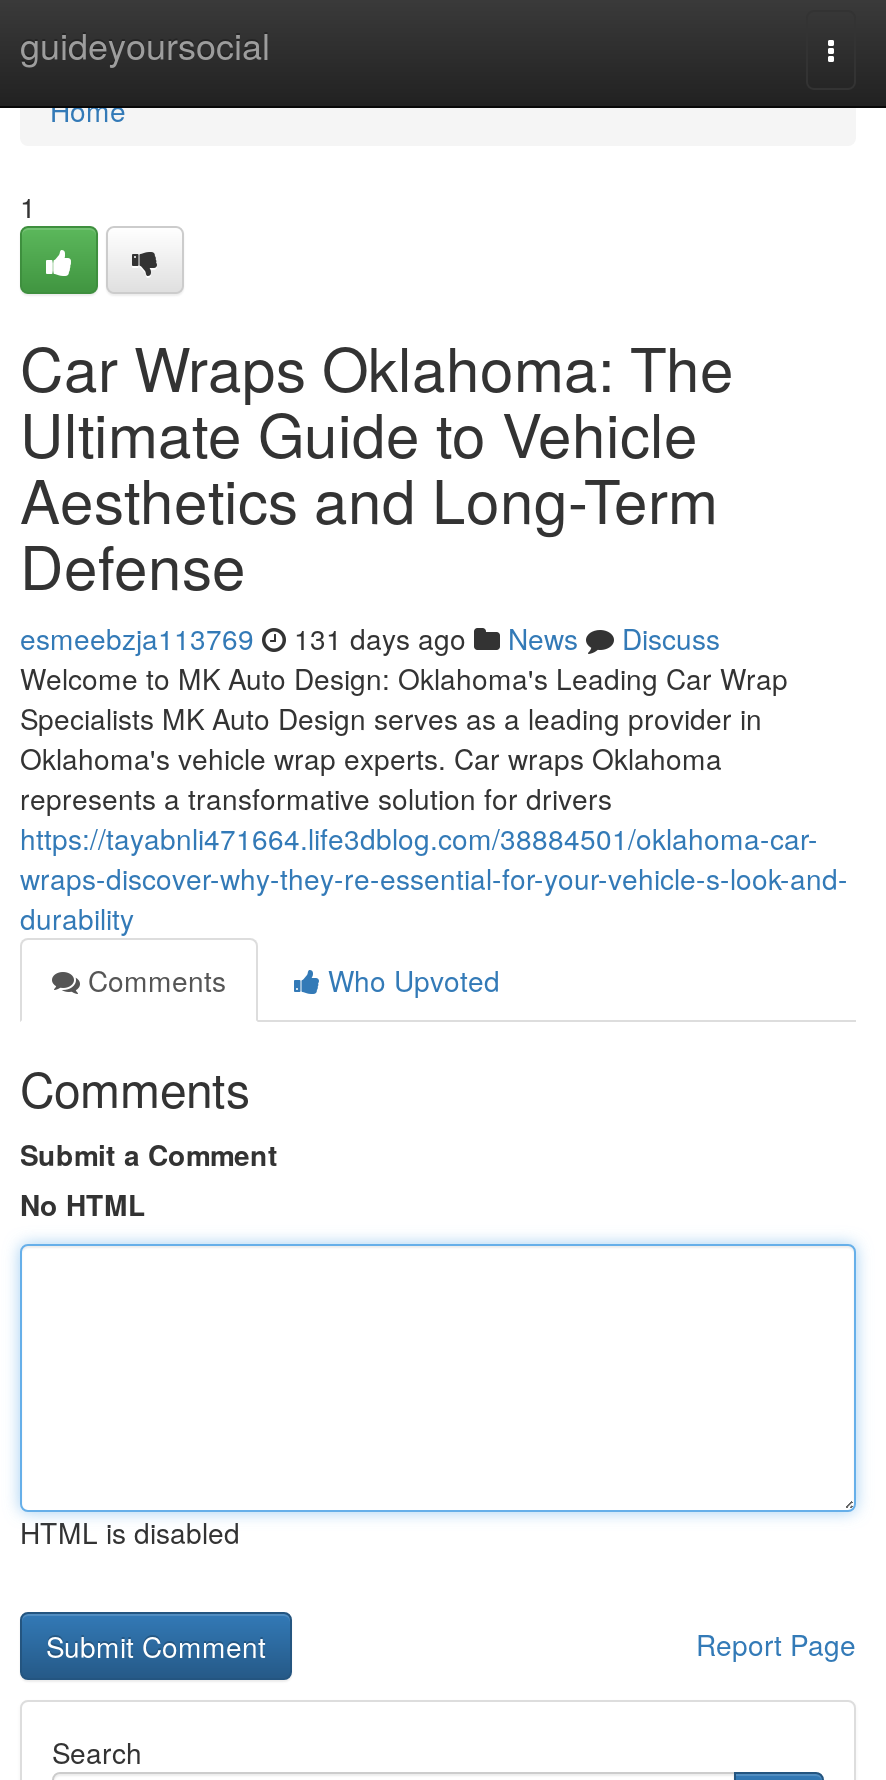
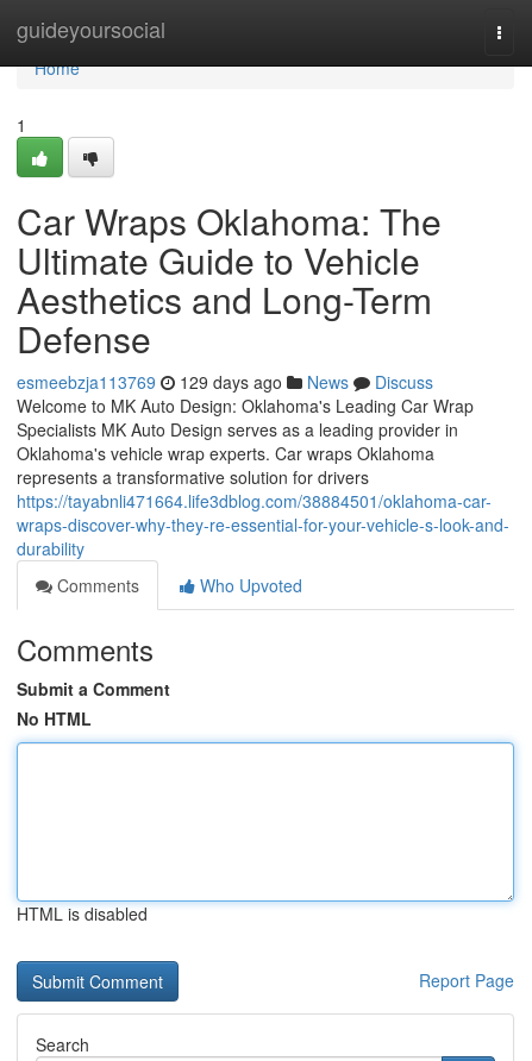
- esmeebzja113769 131 days ago News Discuss
+ esmeebzja113769 129 days ago News Discuss
